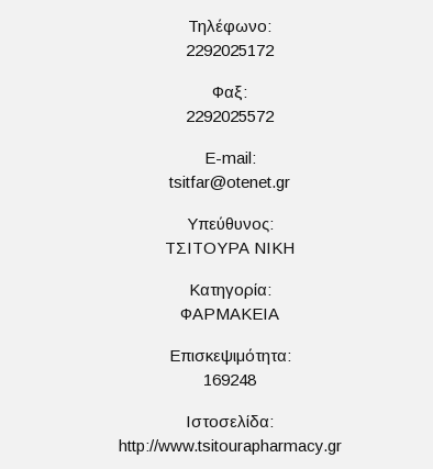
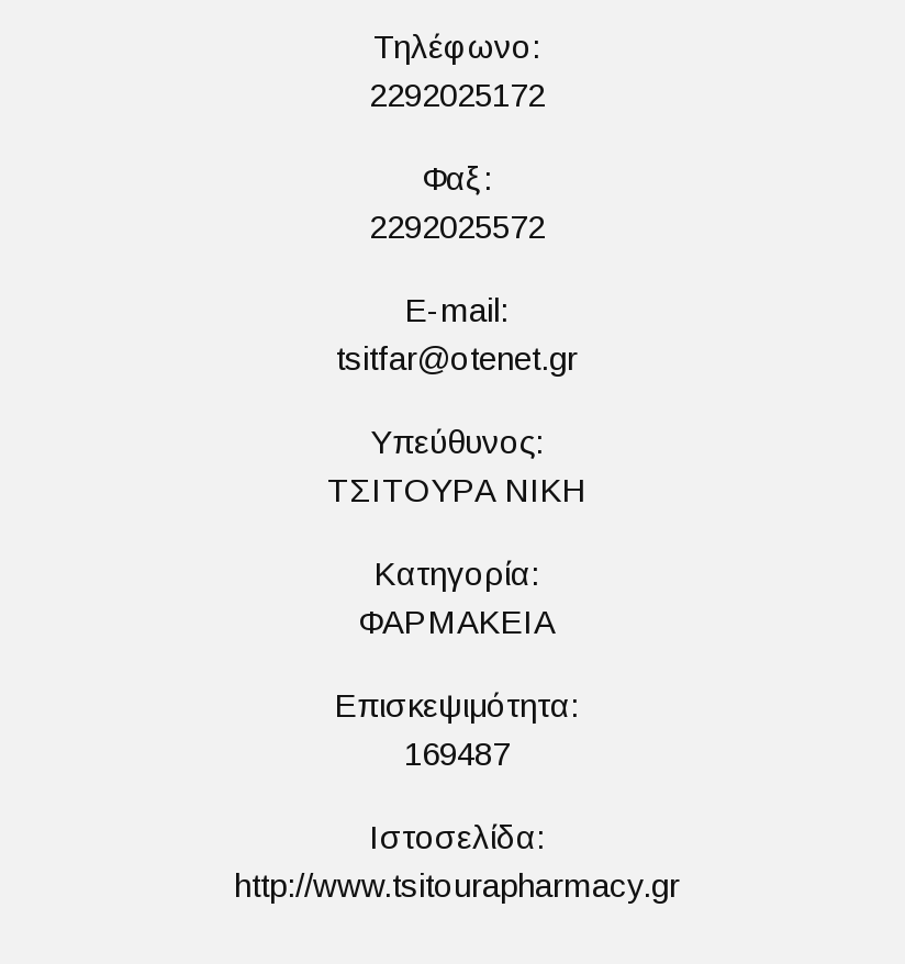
- 169248
+ 169487
